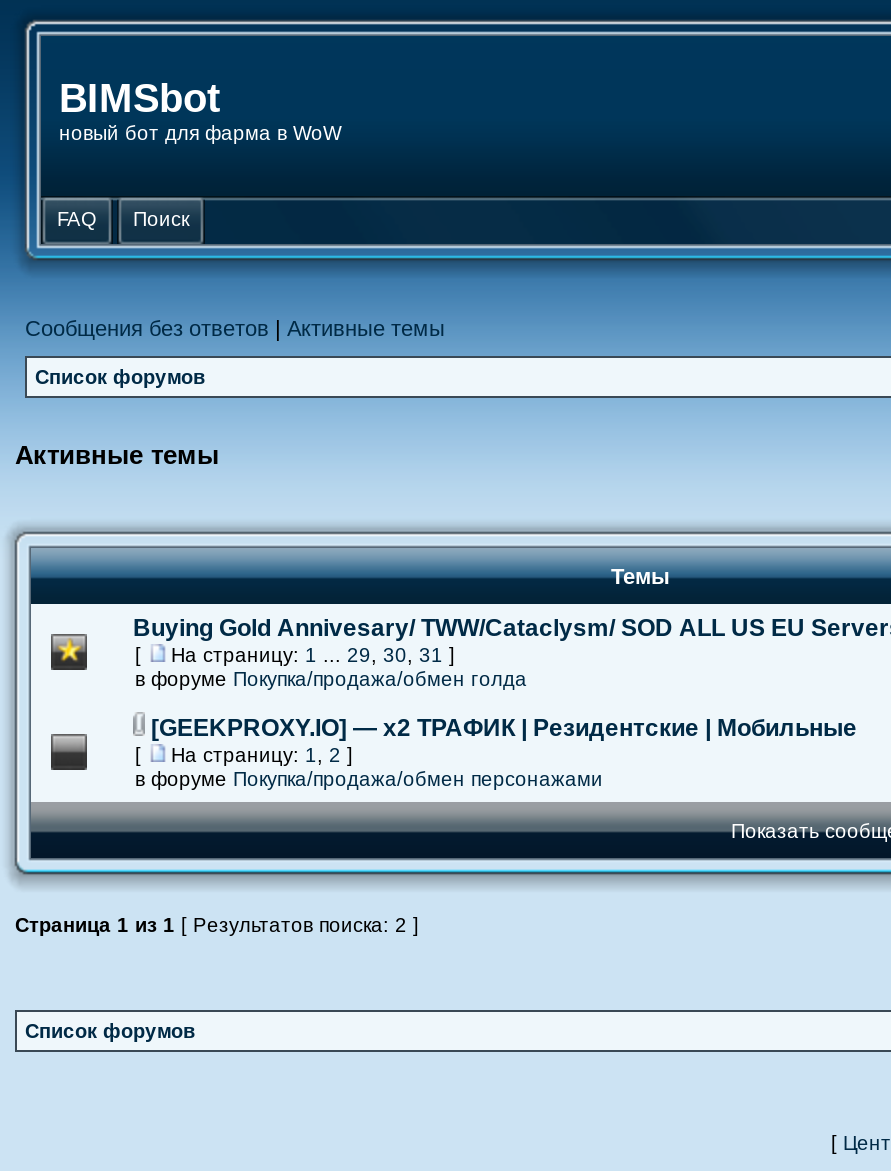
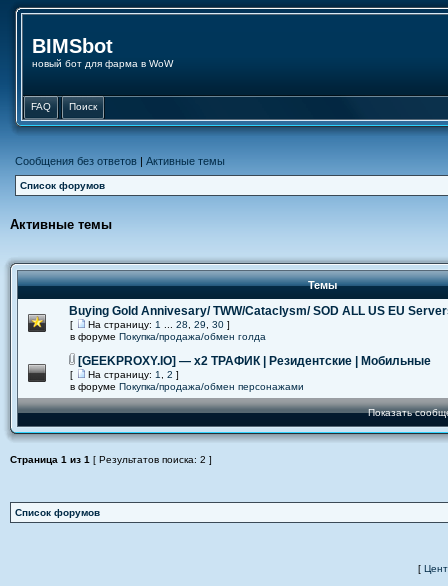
- На страницу: 1... 29, 30, 31]
+ На страницу: 1... 28, 29, 30]
